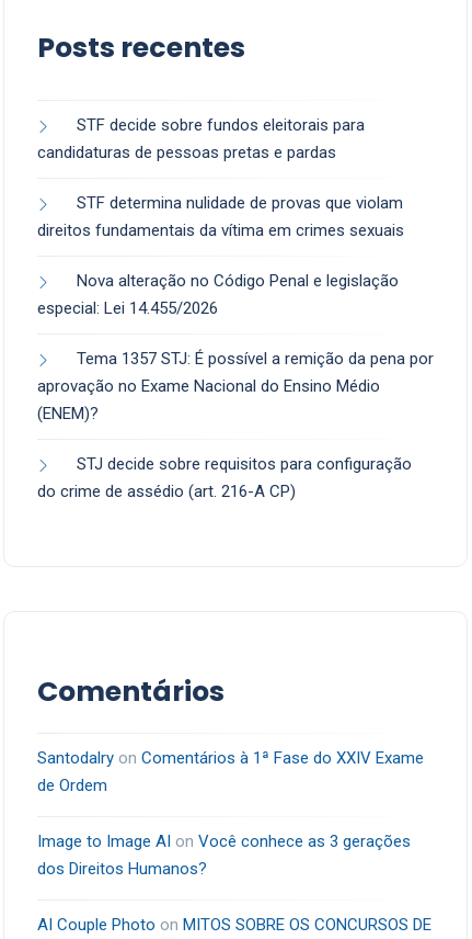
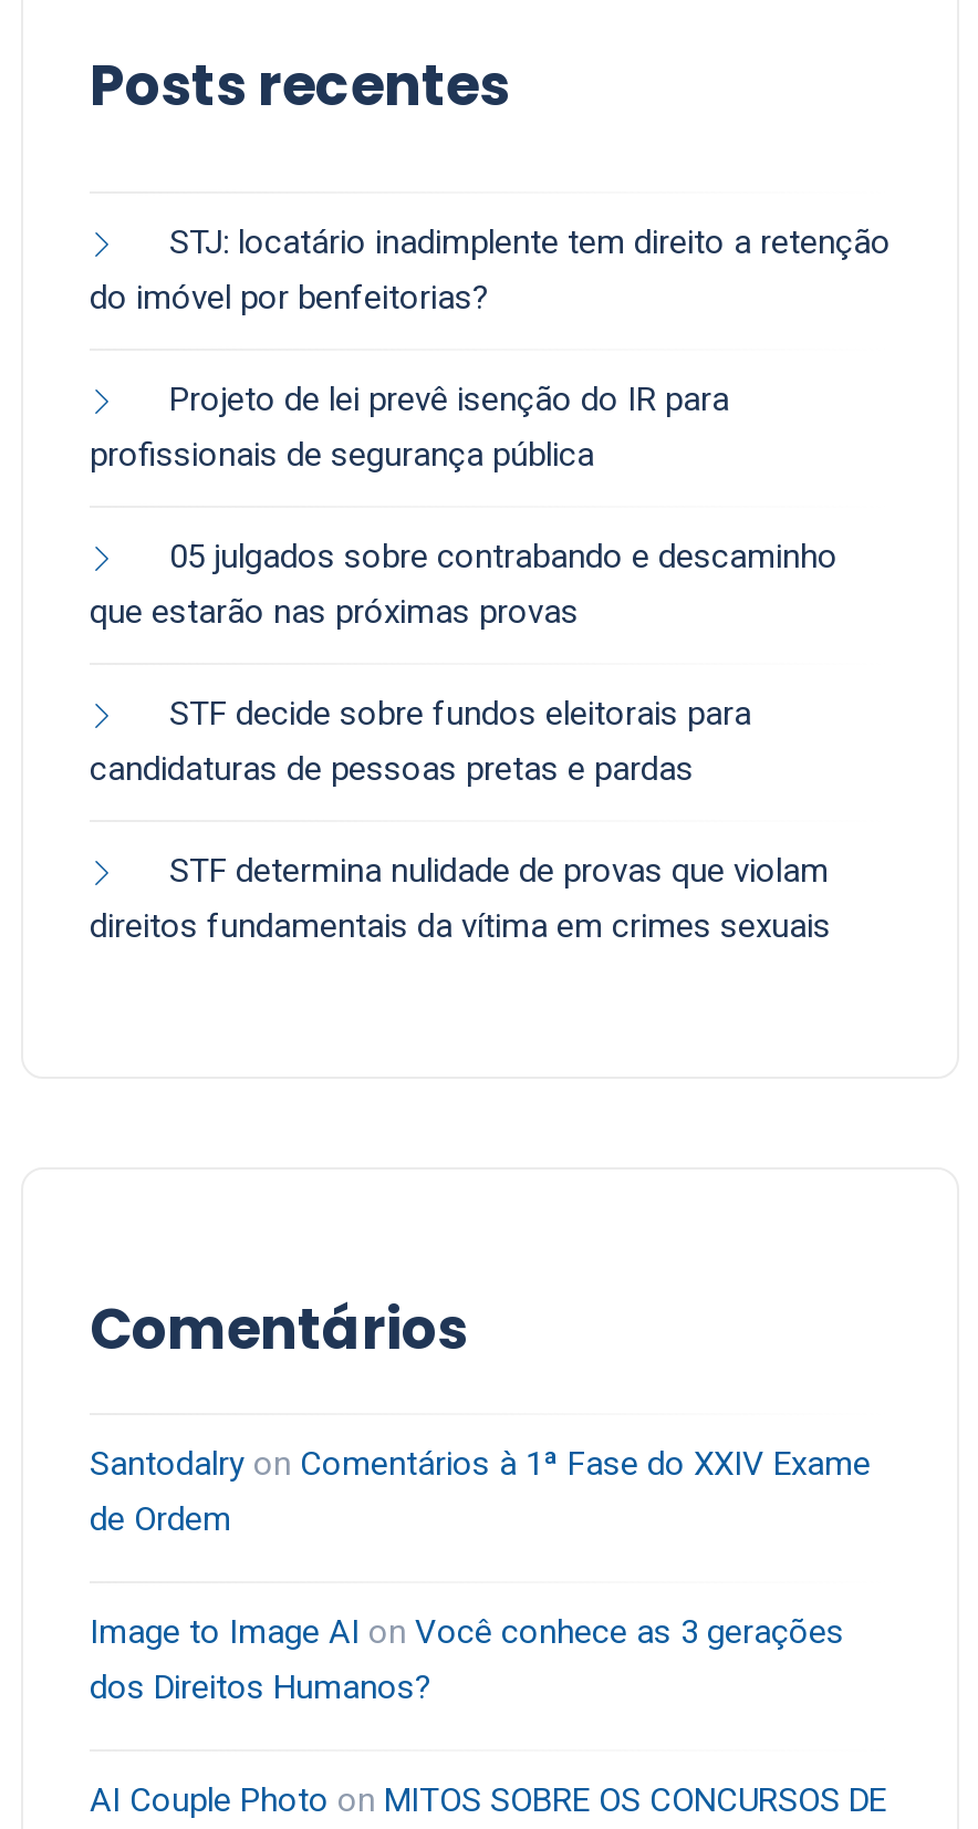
+ STJ: locatário inadimplente tem direito a retenção
+ do imóvel por benfeitorias?
+ Projeto de lei prevê isenção do IR para
+ profissionais de segurança pública
+ 05 julgados sobre contrabando e descaminho
+ que estarão nas próximas provas

moved down: STF decide sobre fundos eleitorais para | candidaturas de pessoas pretas e pardas | STF determina nulidade de provas que violam | direitos fundamentais da vítima em crimes sexuais

- Nova alteração no Código Penal e legislação
- especial: Lei 14.455/2026
- Tema 1357 STJ: É possível a remição da pena por
- aprovação no Exame Nacional do Ensino Médio
- (ENEM)?
- STJ decide sobre requisitos para configuração
- do crime de assédio (art. 216-A CP)
